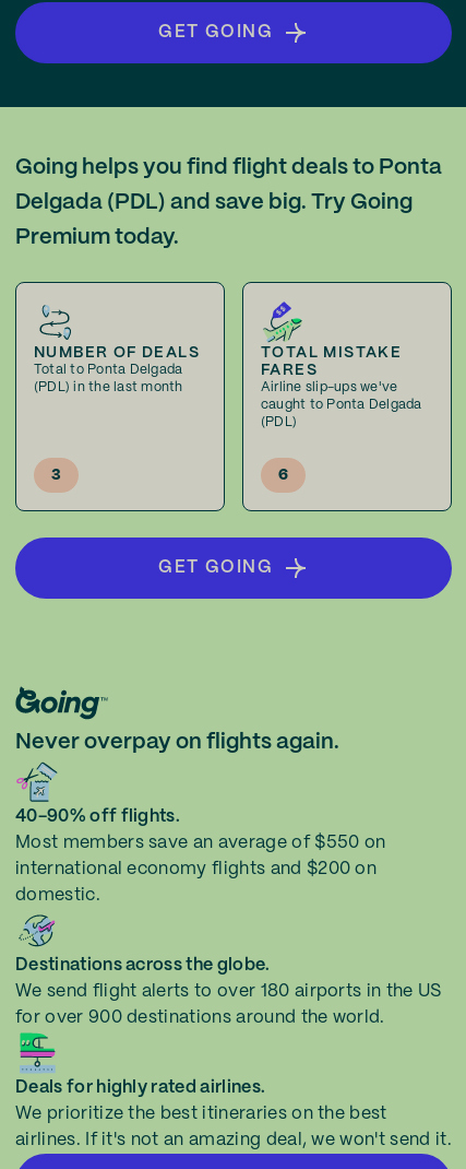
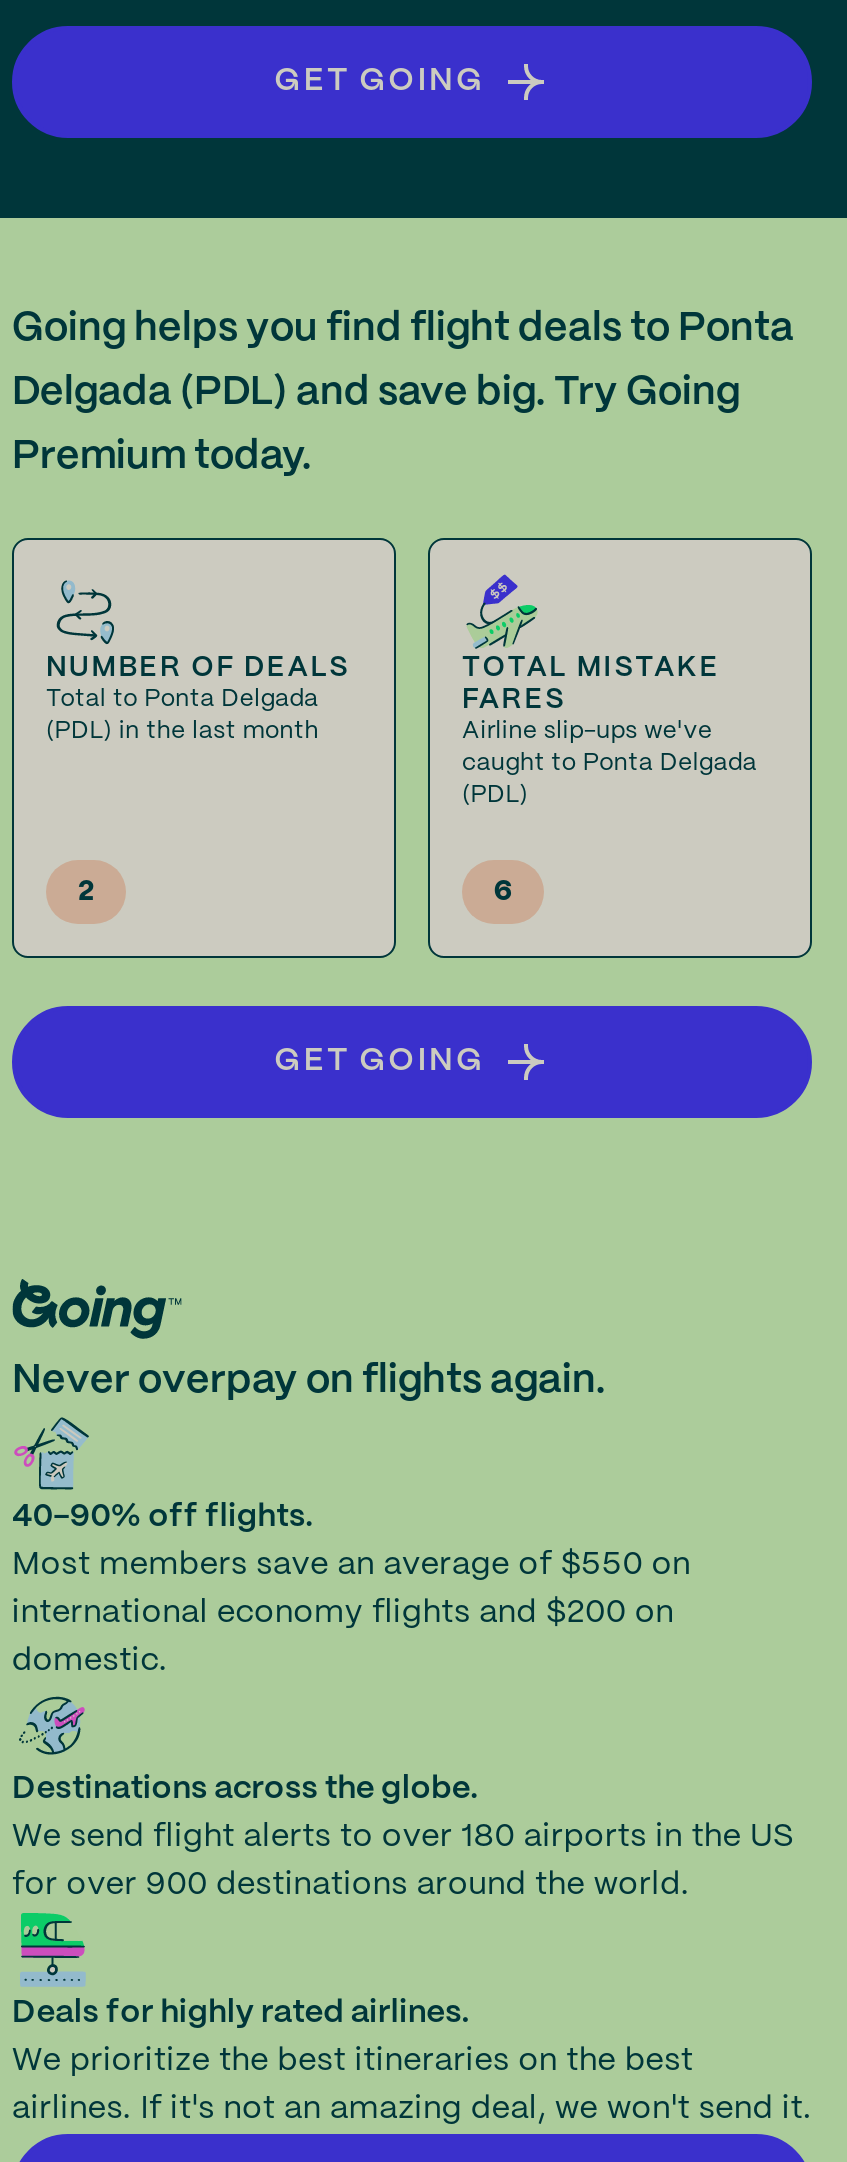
- 3
+ 2
